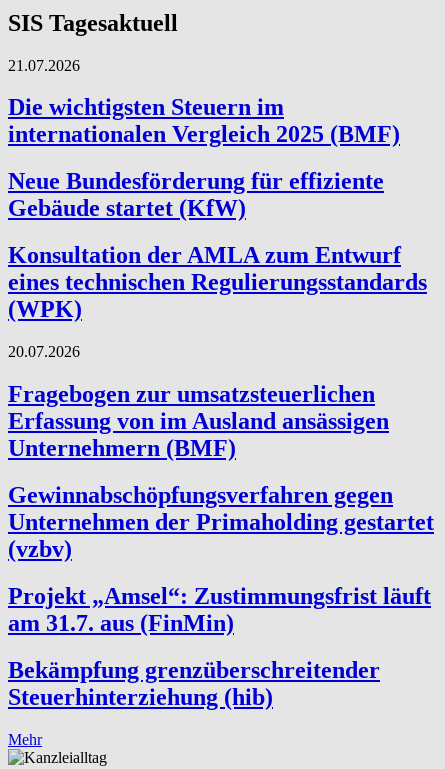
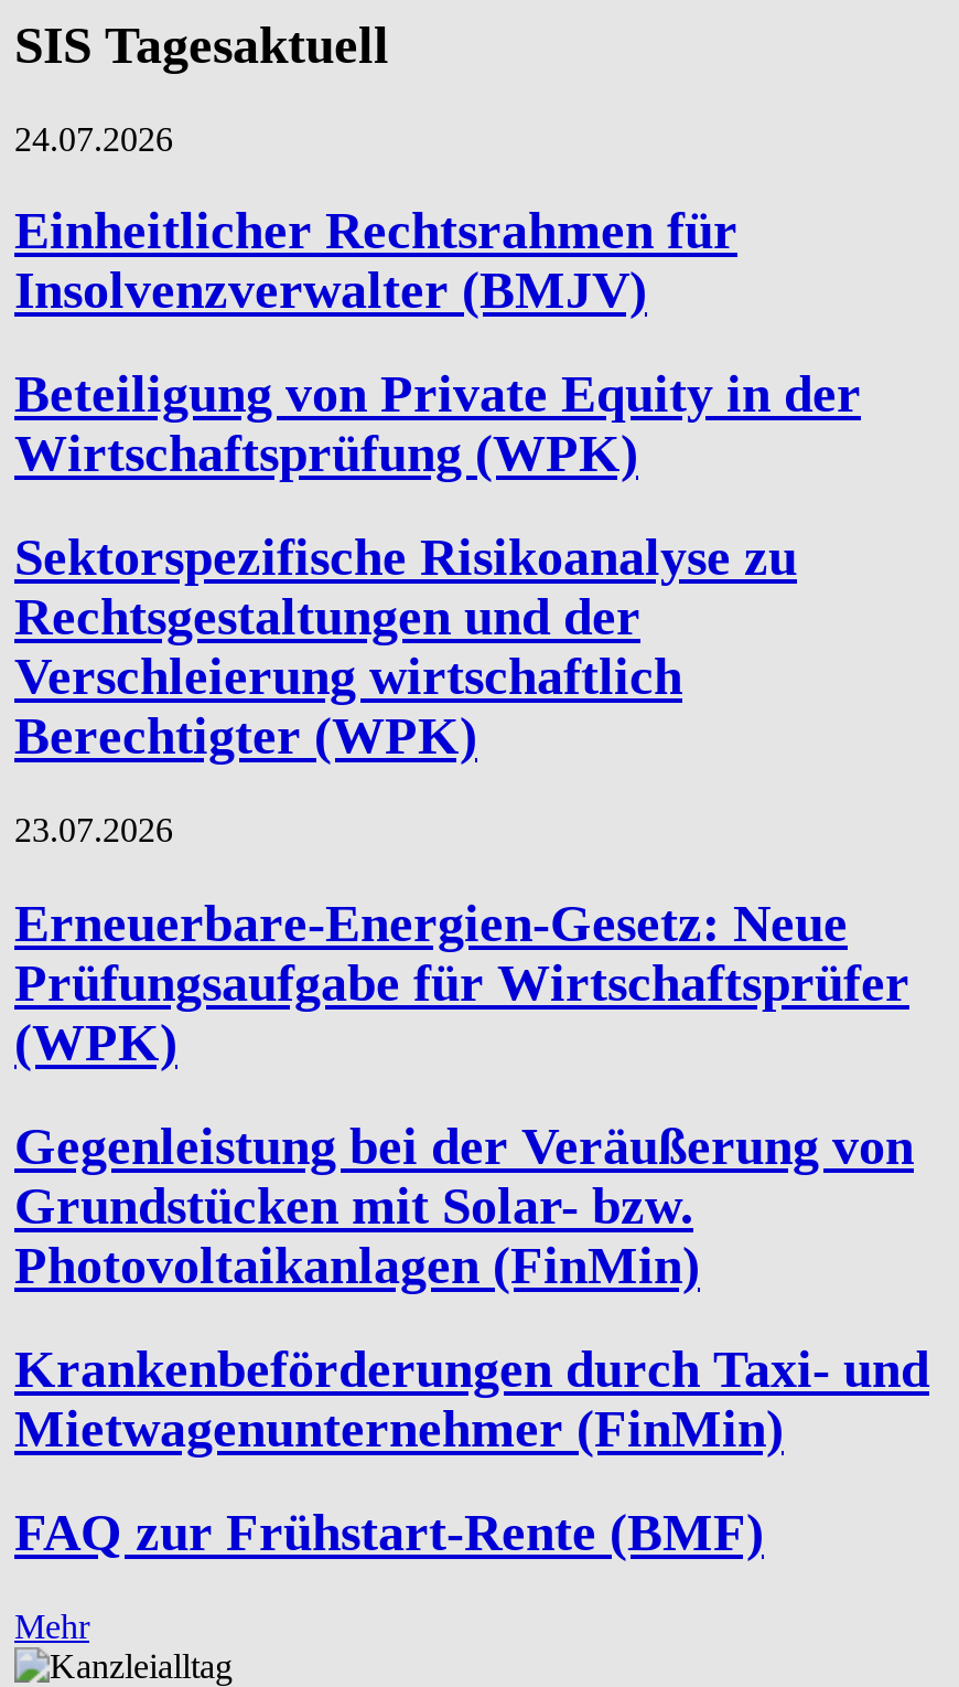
- 21.07.2026
- Die wichtigsten Steuern im
- internationalen Vergleich 2025 (BMF)
- Neue Bundesförderung für effiziente
- Gebäude startet (KfW)
- Konsultation der AMLA zum Entwurf
- eines technischen Regulierungsstandards
+ 24.07.2026
+ Einheitlicher Rechtsrahmen für
+ Insolvenzverwalter (BMJV)
+ Beteiligung von Private Equity in der
+ Wirtschaftsprüfung (WPK)
+ Sektorspezifische Risikoanalyse zu
+ Rechtsgestaltungen und der
+ Verschleierung wirtschaftlich
+ Berechtigter (WPK)
+ 23.07.2026
+ Erneuerbare-Energien-Gesetz: Neue
+ Prüfungsaufgabe für Wirtschaftsprüfer

moved down: (WPK)

- 20.07.2026
- Fragebogen zur umsatzsteuerlichen
- Erfassung von im Ausland ansässigen
- Unternehmern (BMF)
- Gewinnabschöpfungsverfahren gegen
- Unternehmen der Primaholding gestartet
- (vzbv)
- Projekt „Amsel“: Zustimmungsfrist läuft
- am 31.7. aus (FinMin)
- Bekämpfung grenzüberschreitender
- Steuerhinterziehung (hib)
+ Gegenleistung bei der Veräußerung von
+ Grundstücken mit Solar- bzw.
+ Photovoltaikanlagen (FinMin)
+ Krankenbeförderungen durch Taxi- und
+ Mietwagenunternehmer (FinMin)
+ FAQ zur Frühstart-Rente (BMF)
